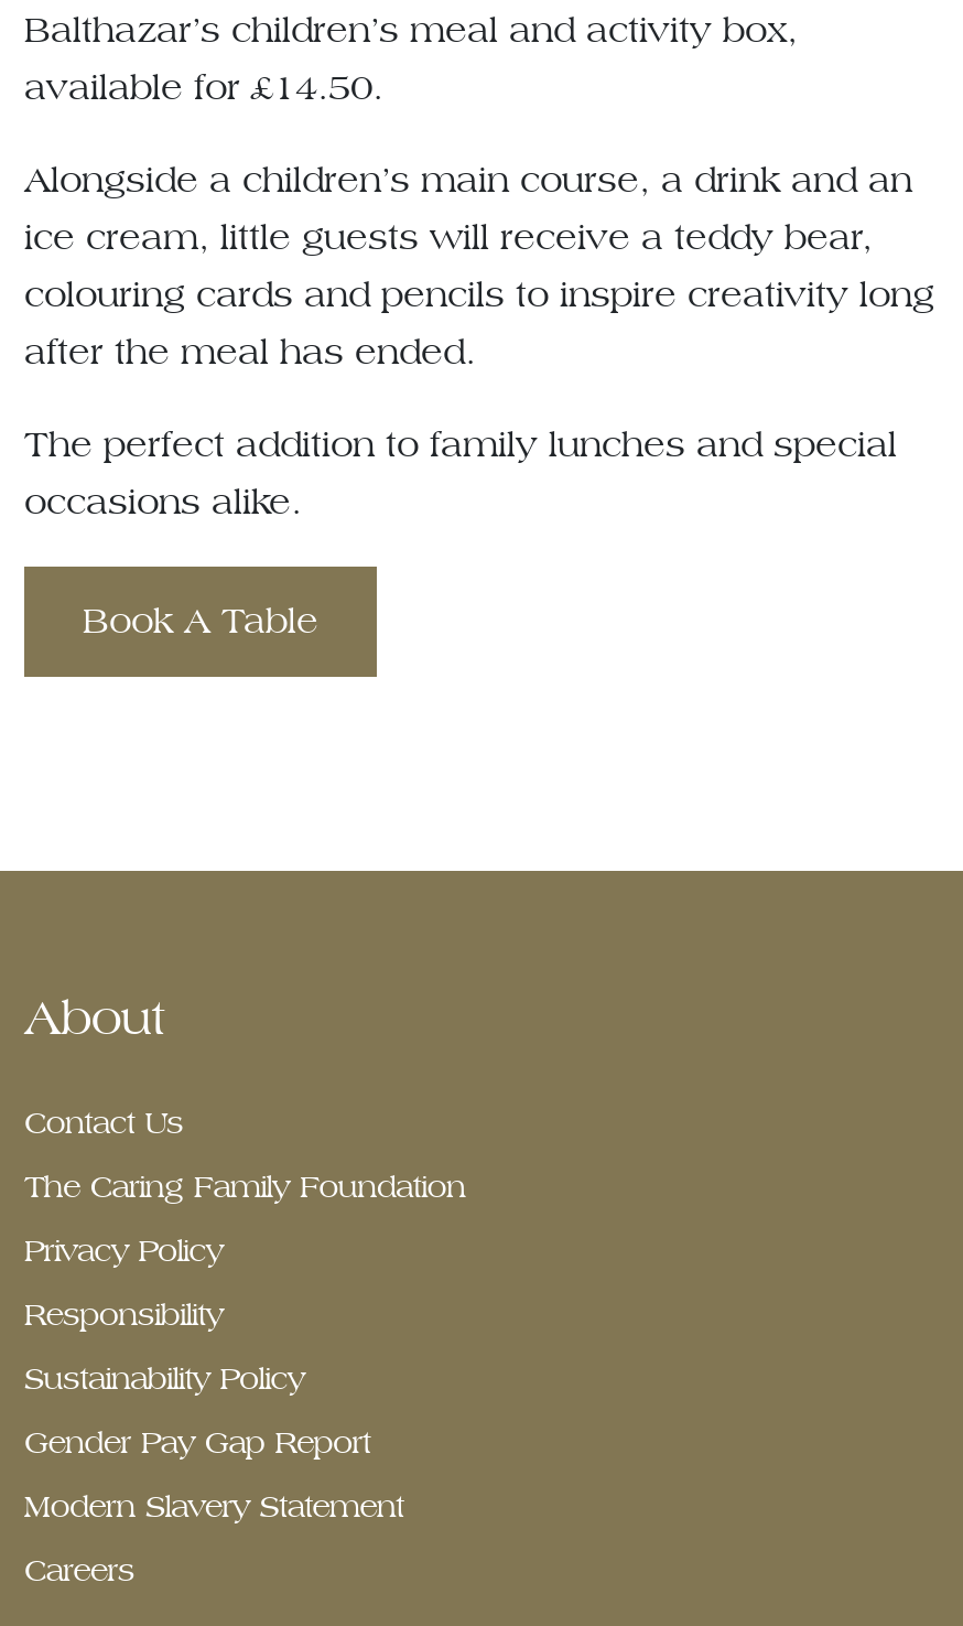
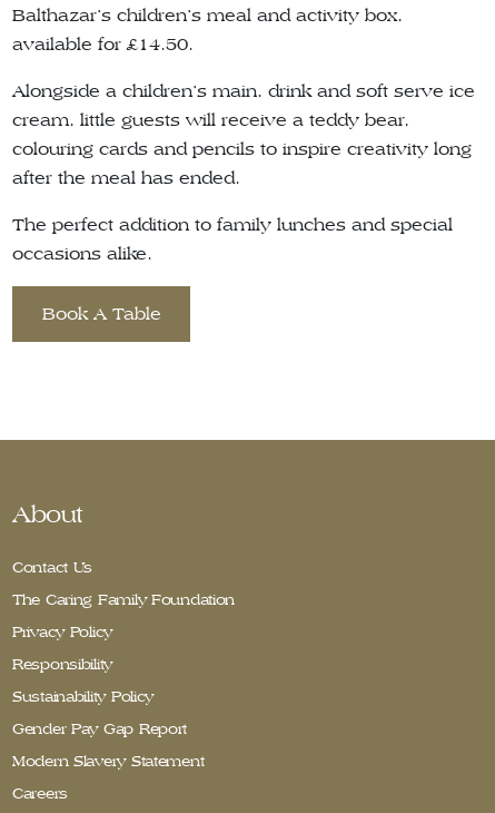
- Alongside a children’s main course, a drink and an
- ice cream, little guests will receive a teddy bear,
+ Alongside a children’s main, drink and soft serve ice
+ cream, little guests will receive a teddy bear,
